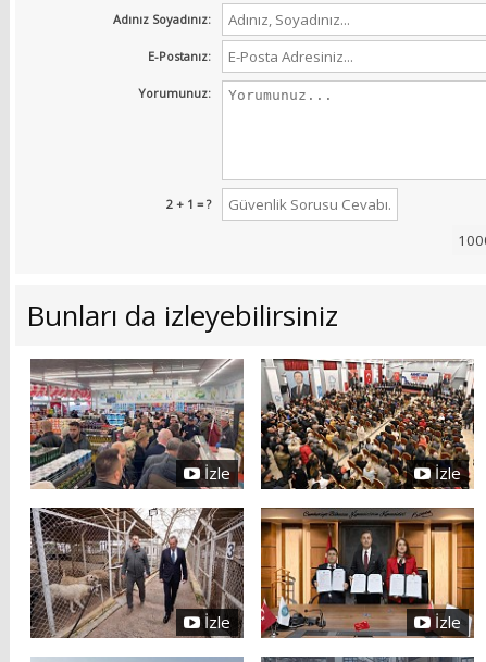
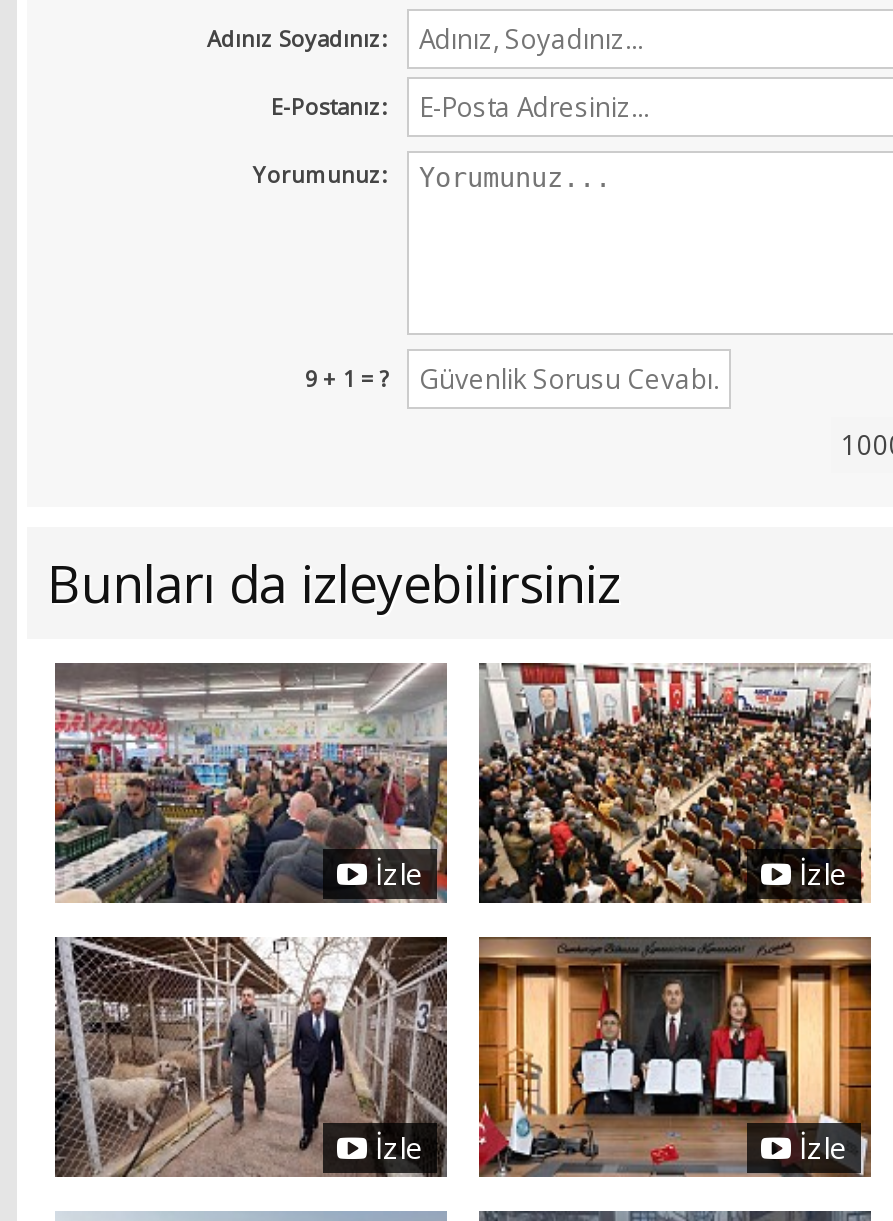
- 2 + 1 = ?
+ 9 + 1 = ?
